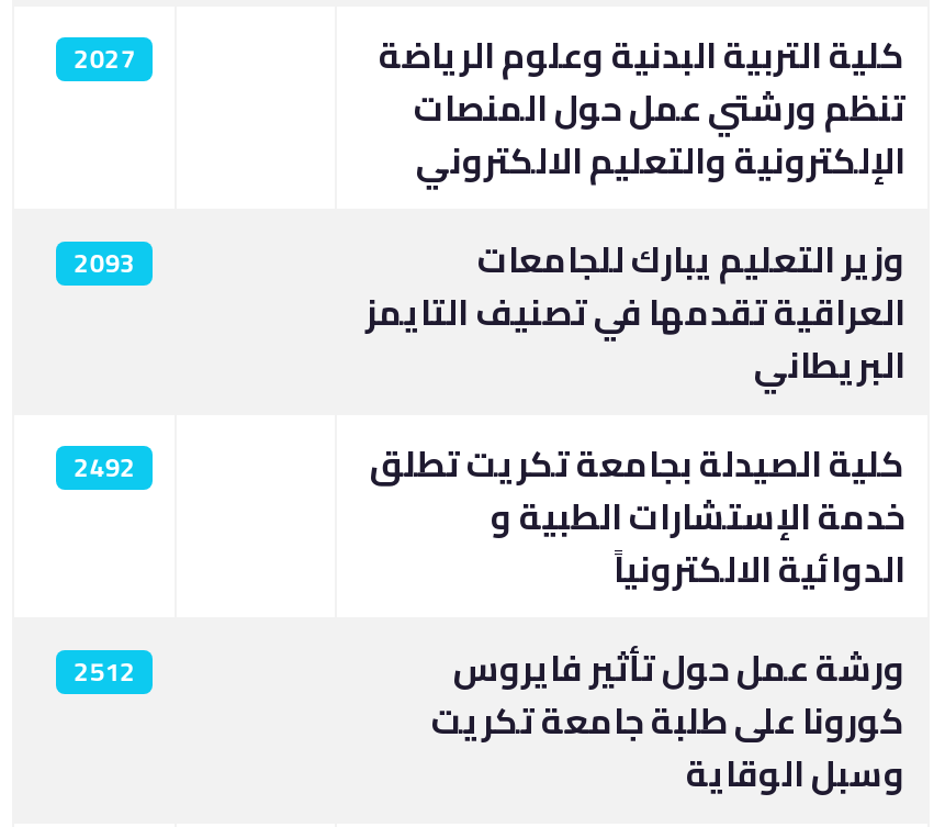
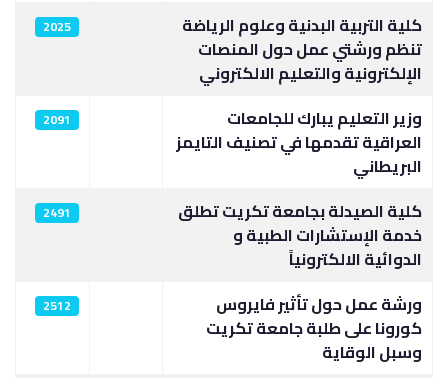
- 2027
+ 2025

- 2093
+ 2091

- 2492
+ 2491
